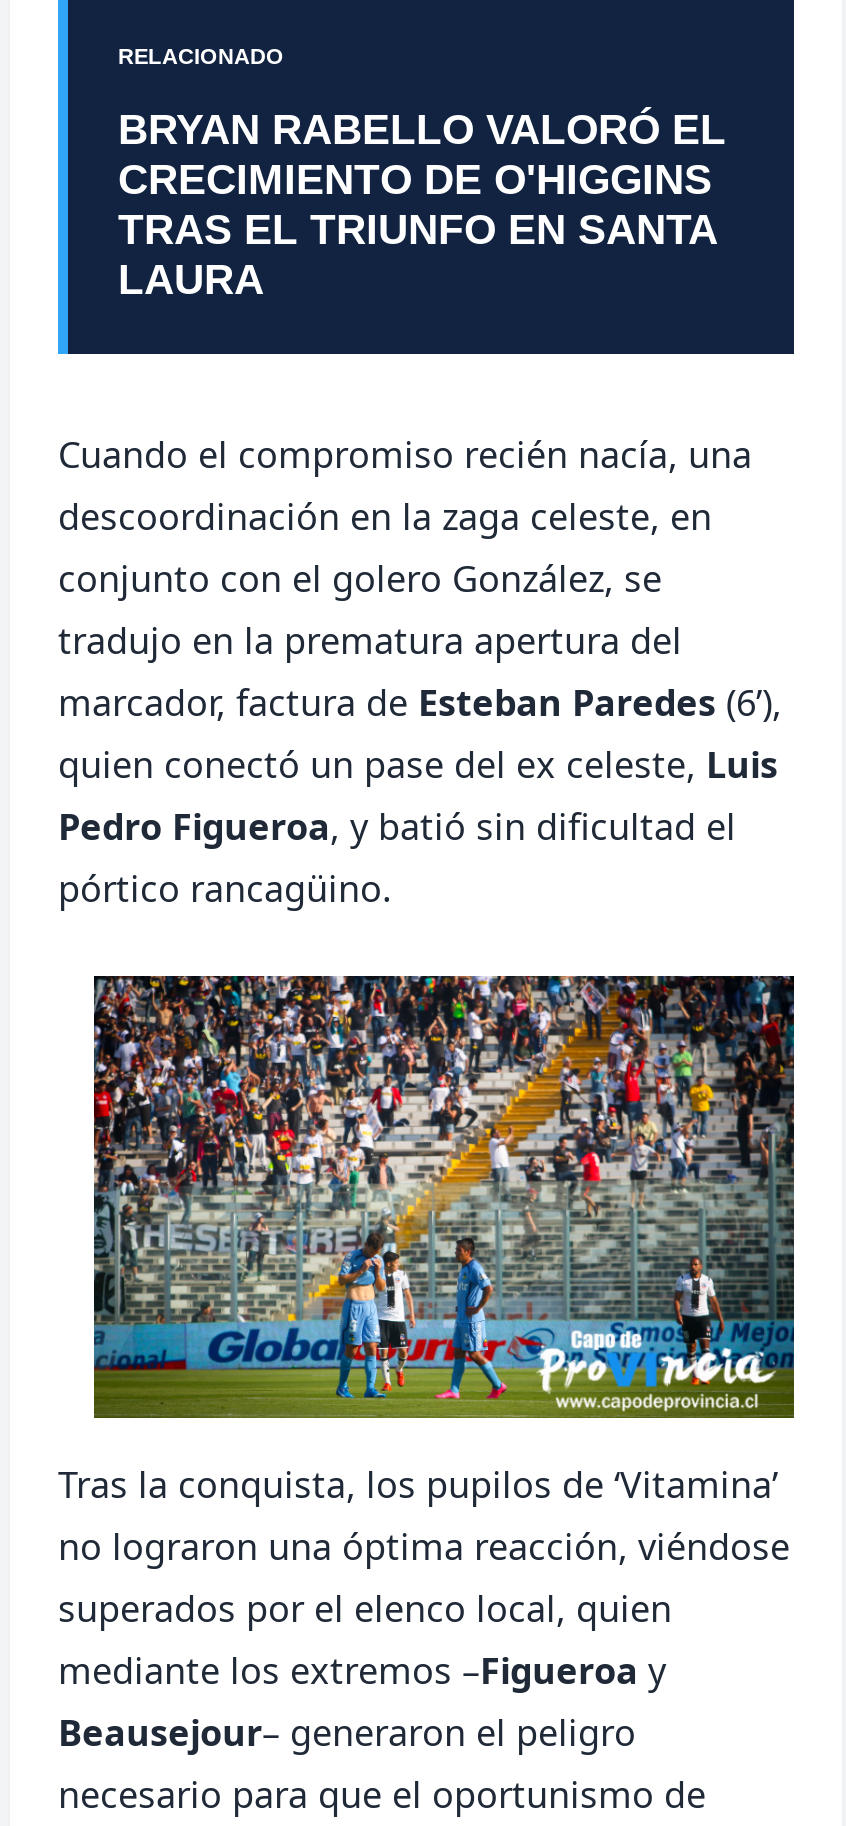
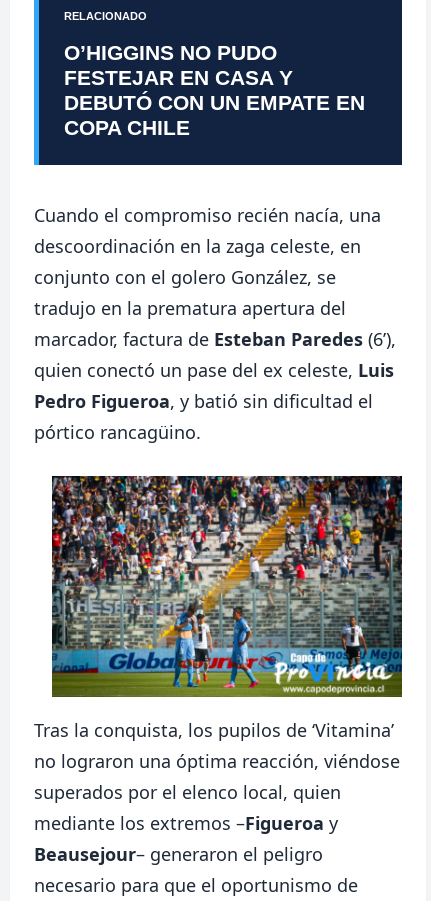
- BRYAN RABELLO VALORÓ EL
- CRECIMIENTO DE O'HIGGINS
- TRAS EL TRIUNFO EN SANTA
- LAURA
+ O’HIGGINS NO PUDO
+ FESTEJAR EN CASA Y
+ DEBUTÓ CON UN EMPATE EN
+ COPA CHILE
